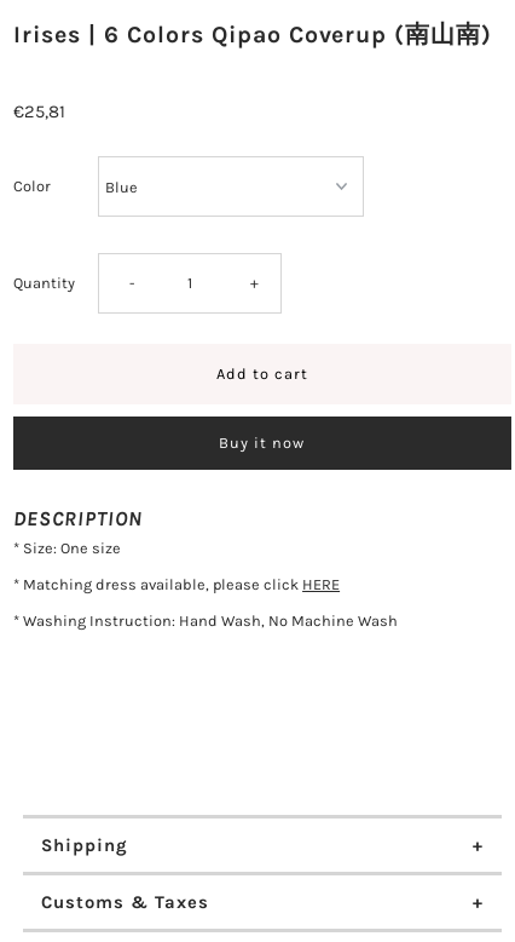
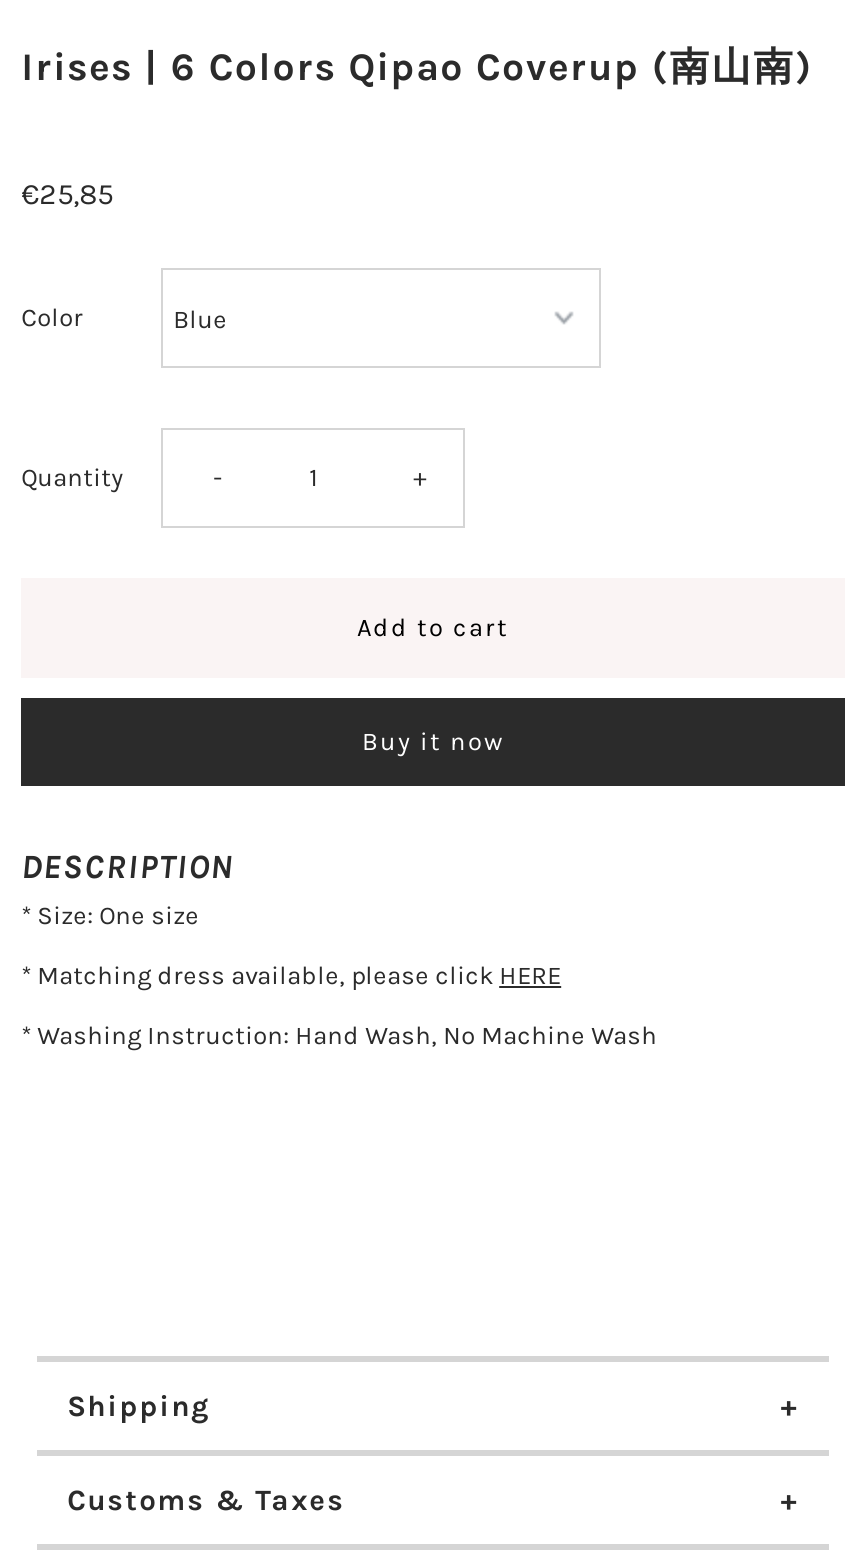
- €25,81
+ €25,85
